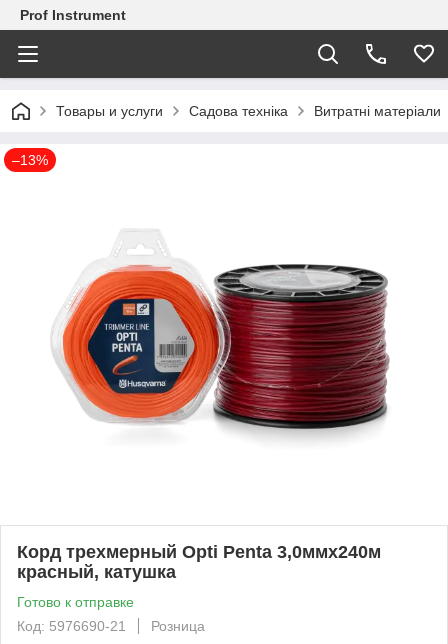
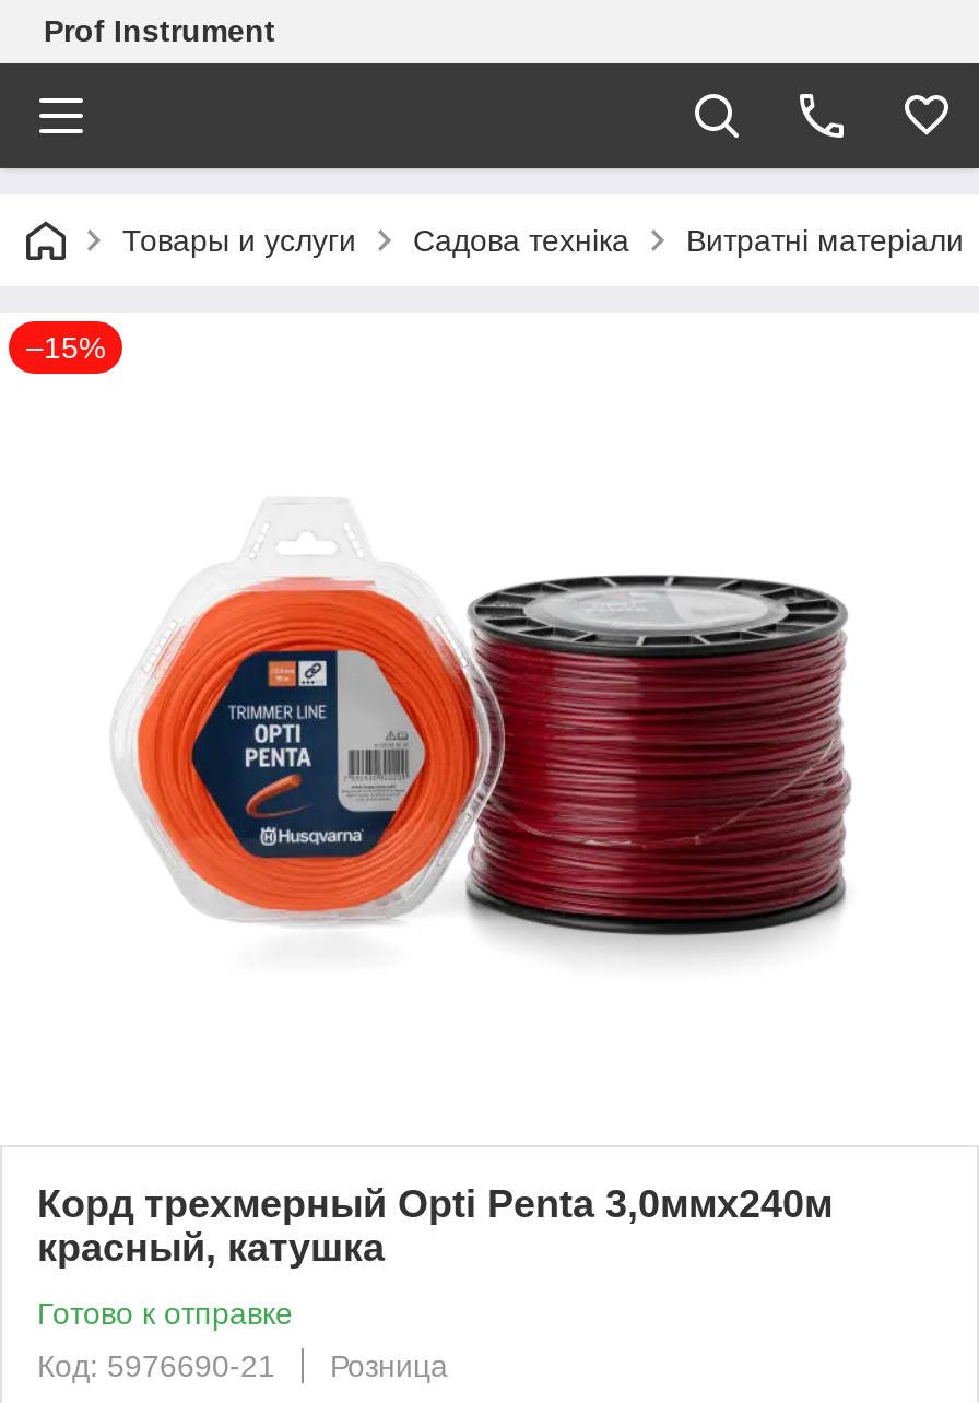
- –13%
+ –15%
